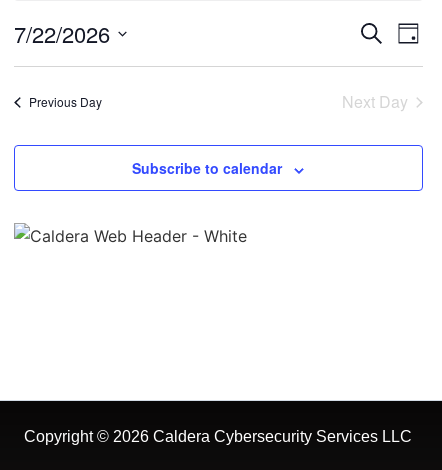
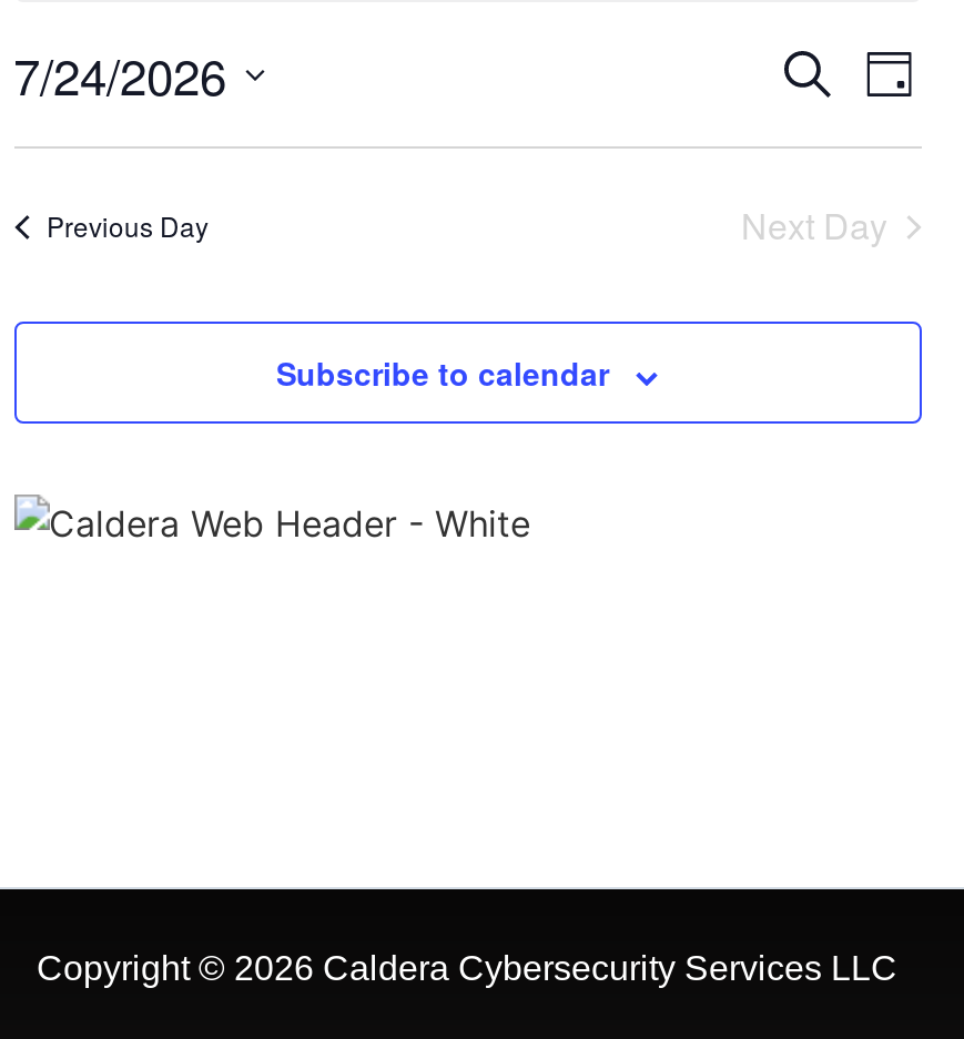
- 7/22/2026
+ 7/24/2026
